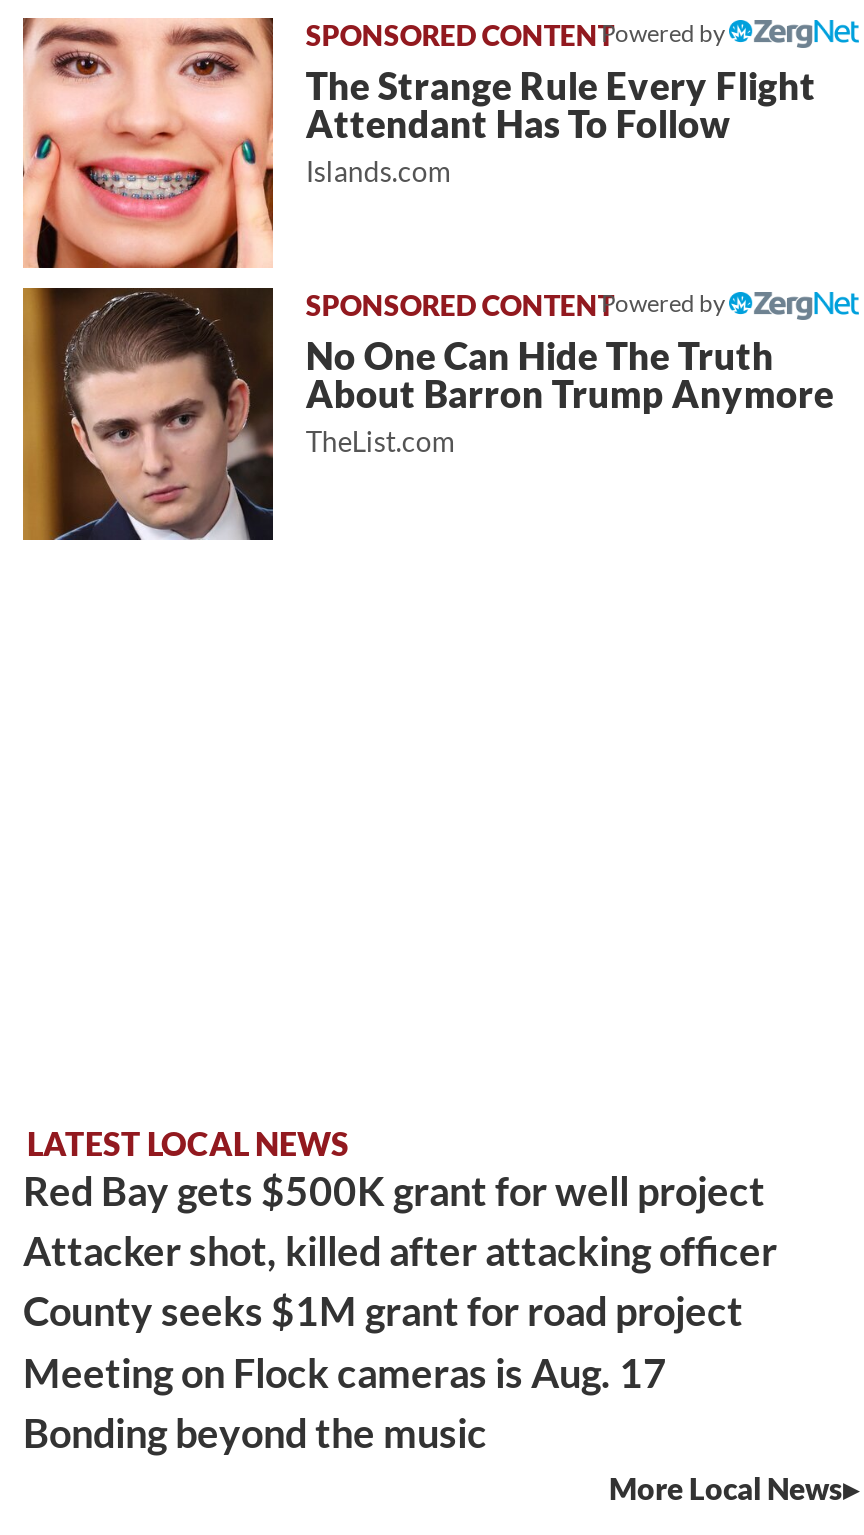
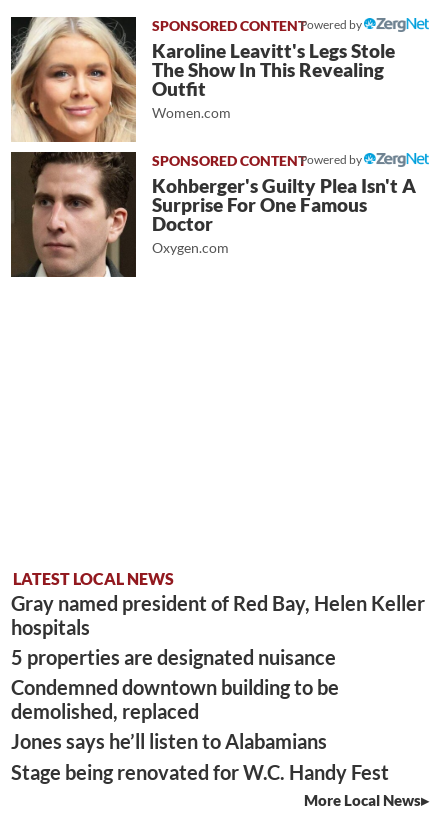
- [image]
- The Strange Rule Every Flight
- Attendant Has To Follow
- Islands.com
+ [image]
+ Karoline Leavitt's Legs Stole
+ The Show In This Revealing
+ Outfit
+ Women.com

- [image]
- No One Can Hide The Truth
- About Barron Trump Anymore
- TheList.com
+ [image]
+ Kohberger's Guilty Plea Isn't A
+ Surprise For One Famous
+ Doctor
+ Oxygen.com

- Red Bay gets $500K grant for well project
- Attacker shot, killed after attacking officer
- County seeks $1M grant for road project
- Meeting on Flock cameras is Aug. 17
- Bonding beyond the music
+ Gray named president of Red Bay, Helen Keller
+ hospitals
+ 5 properties are designated nuisance
+ Condemned downtown building to be
+ demolished, replaced
+ Jones says he’ll listen to Alabamians
+ Stage being renovated for W.C. Handy Fest
